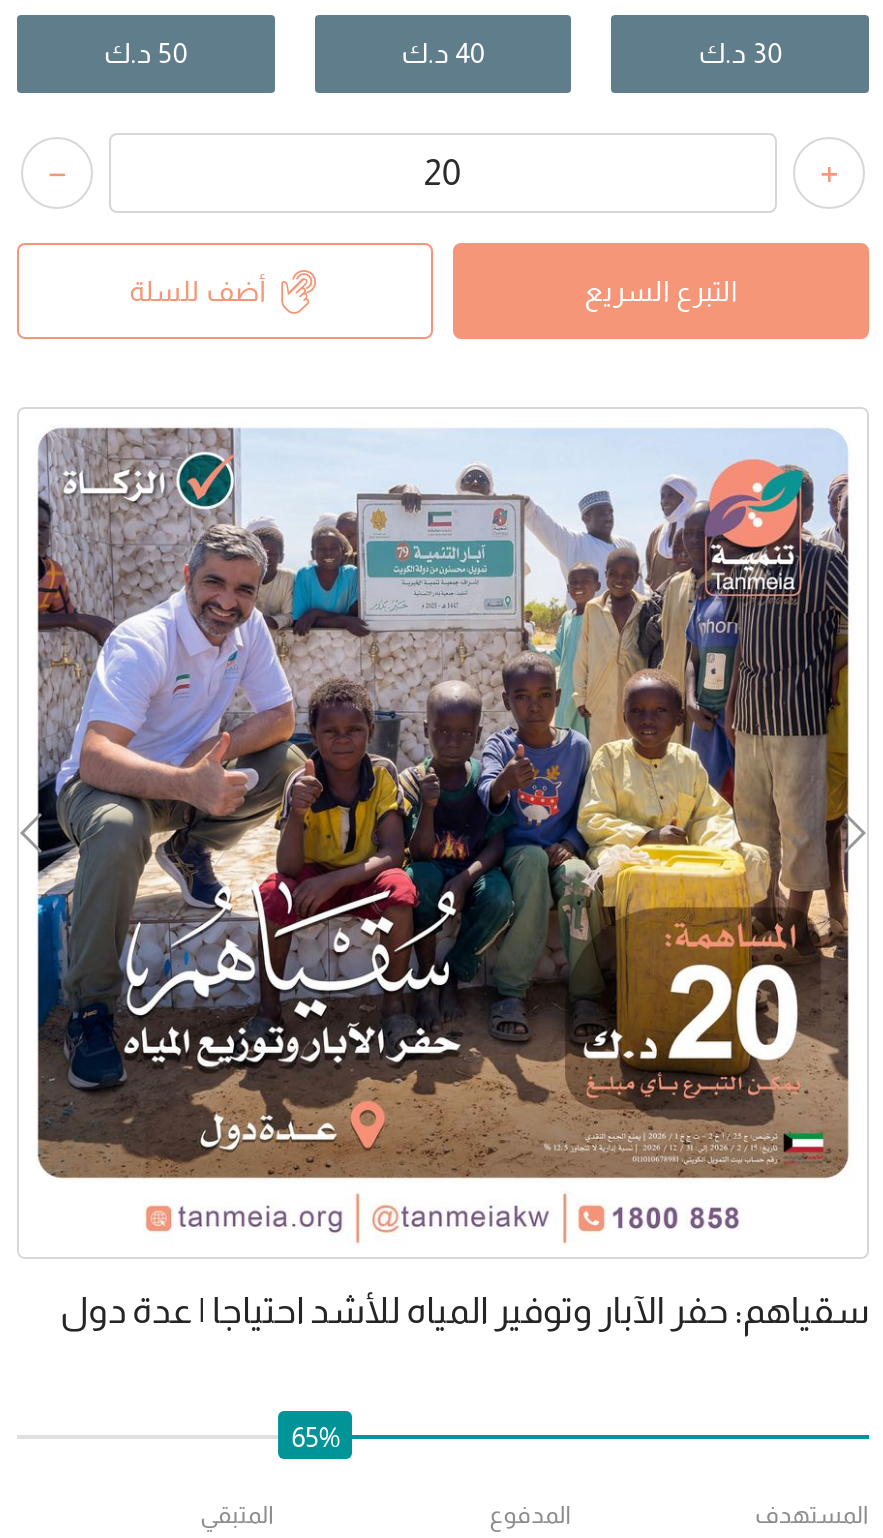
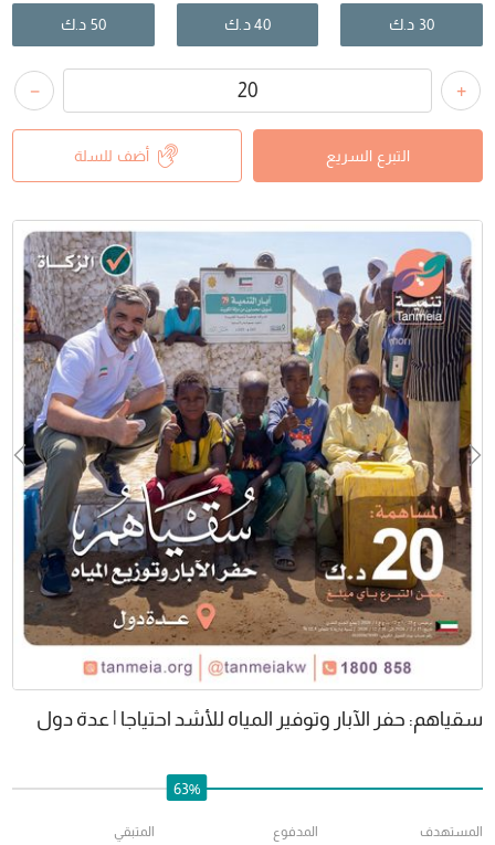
- 65%
+ 63%
